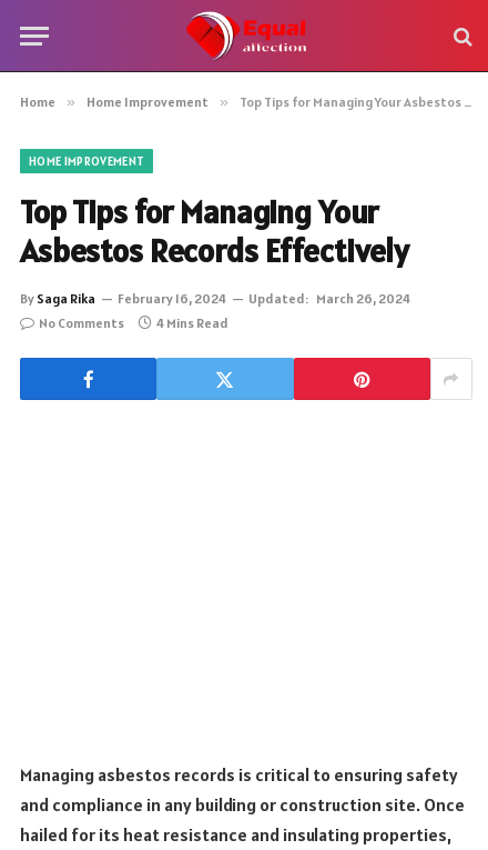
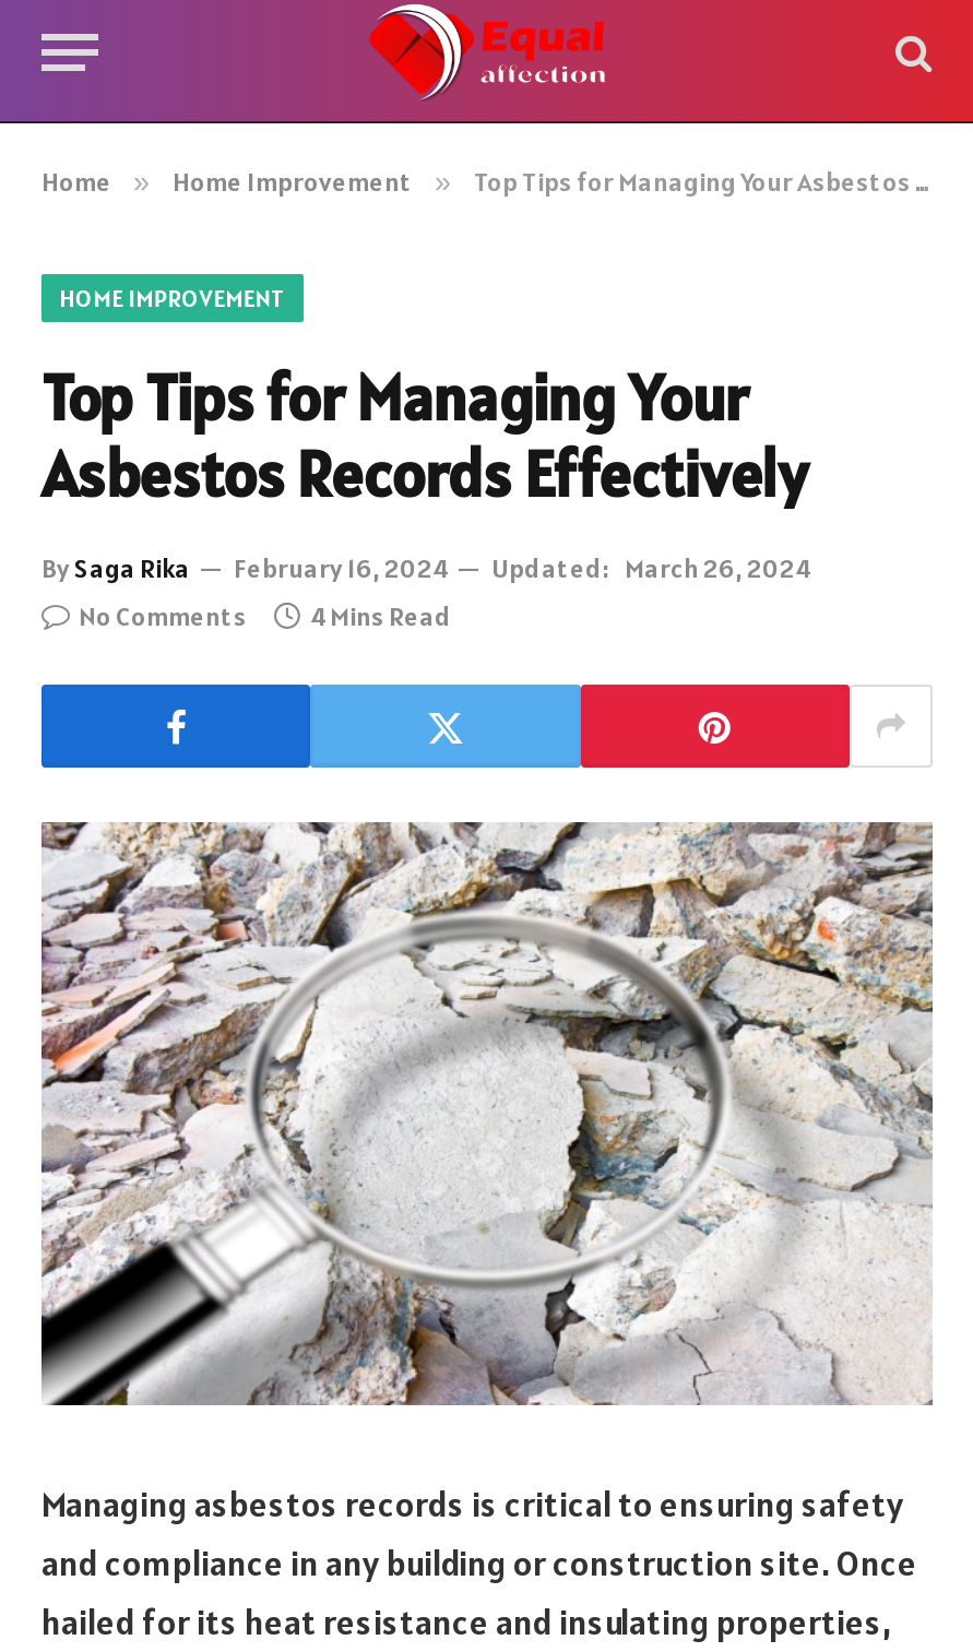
+ [image]
